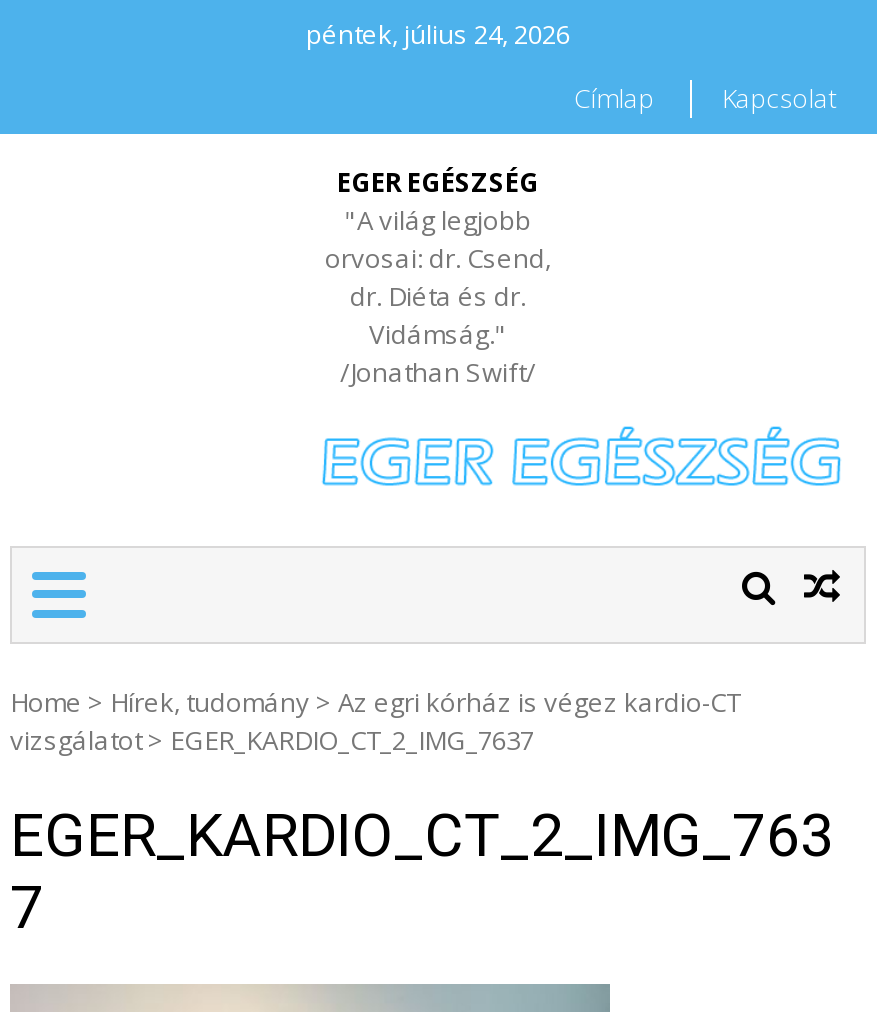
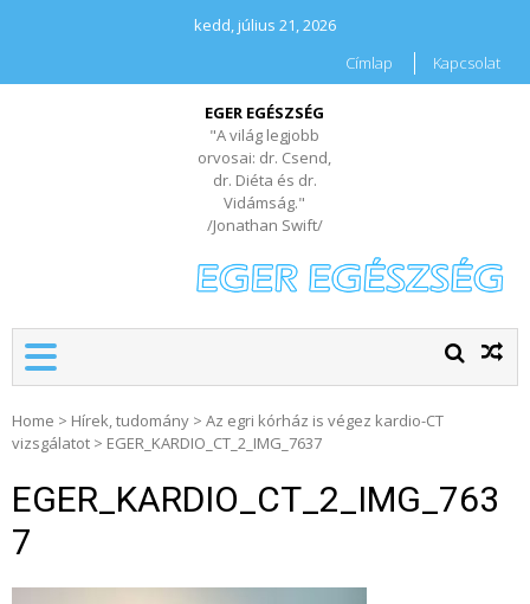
- péntek, július 24, 2026
+ kedd, július 21, 2026
